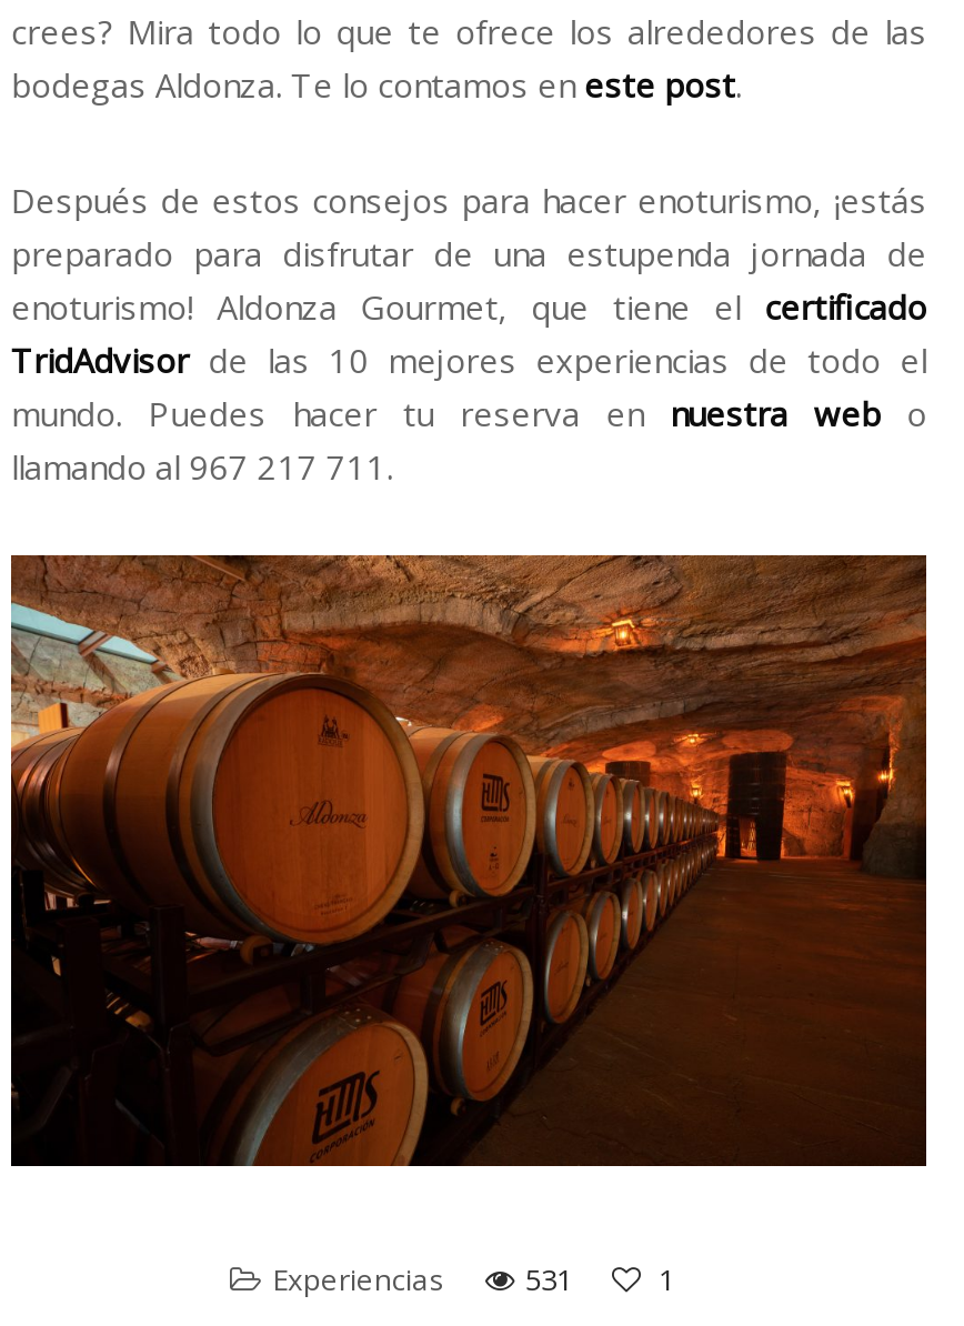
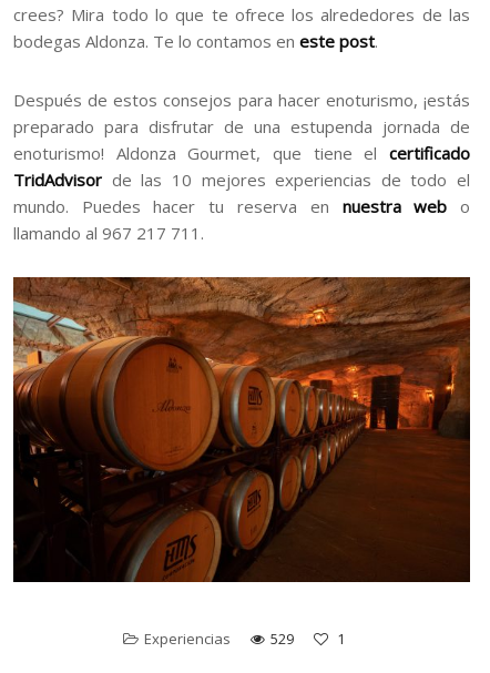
- Experiencias 531 1
+ Experiencias 529 1
